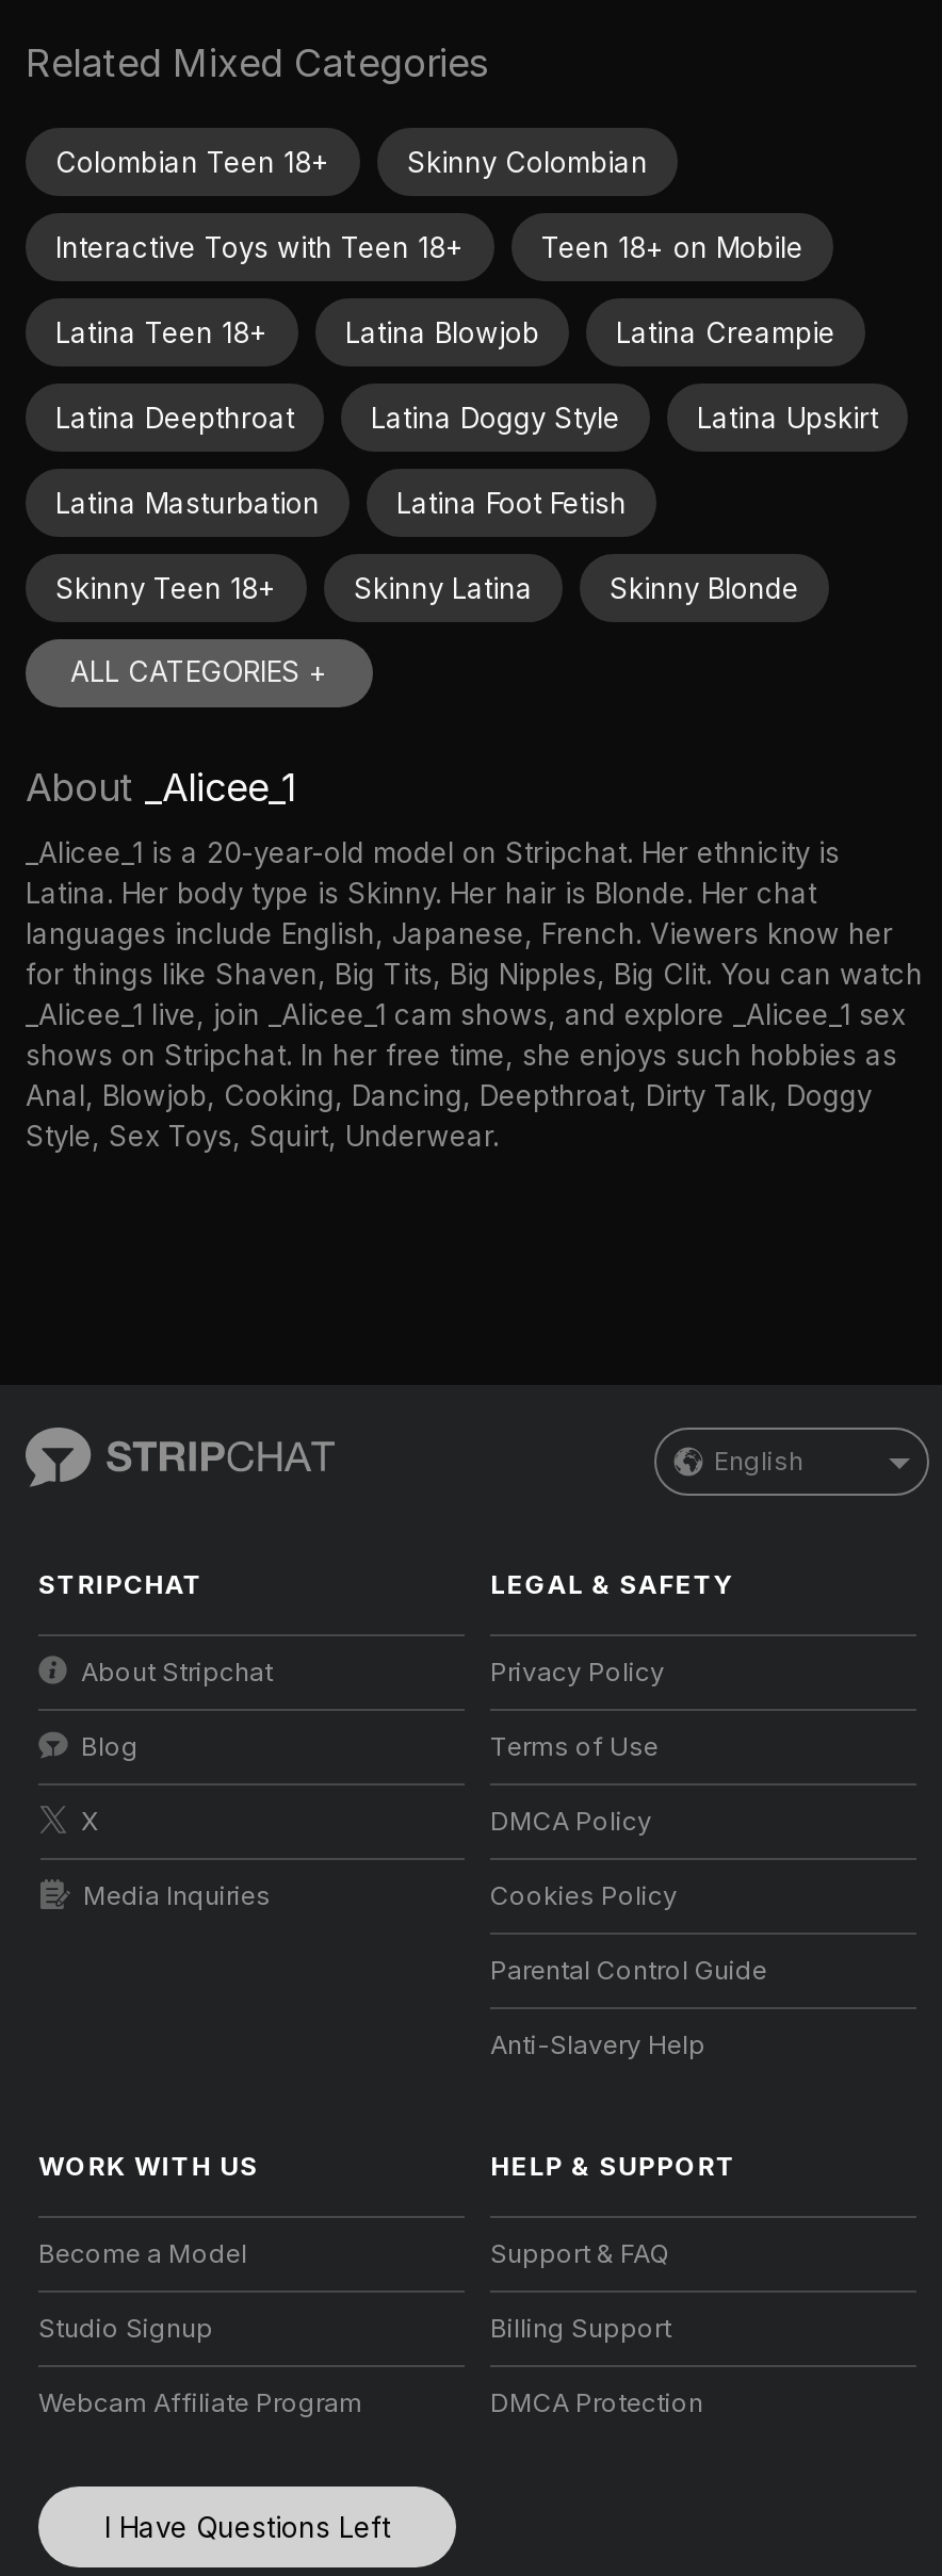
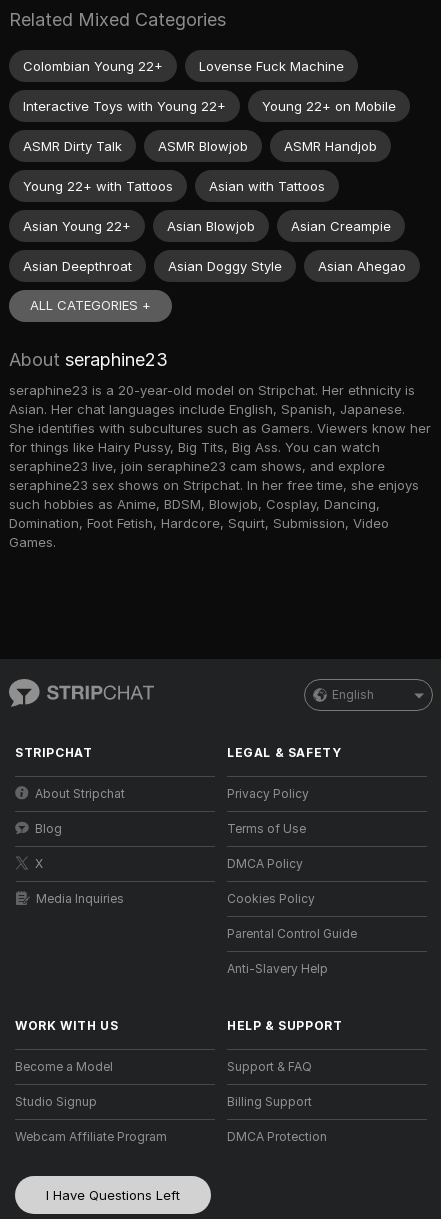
- Colombian Teen 18+
- Skinny Colombian
+ Colombian Young 22+
+ Lovense Fuck Machine

- Interactive Toys with Teen 18+
- Teen 18+ on Mobile
+ Interactive Toys with Young 22+
+ Young 22+ on Mobile

- Latina Teen 18+
- Latina Blowjob
- Latina Creampie
+ ASMR Dirty Talk
+ ASMR Blowjob
+ ASMR Handjob

- Latina Deepthroat
- Latina Doggy Style
- Latina Upskirt
+ Young 22+ with Tattoos
+ Asian with Tattoos

- Latina Masturbation
- Latina Foot Fetish
+ Asian Young 22+
+ Asian Blowjob
+ Asian Creampie

- Skinny Teen 18+
- Skinny Latina
- Skinny Blonde
+ Asian Deepthroat
+ Asian Doggy Style
+ Asian Ahegao

- About _Alicee_1
+ About seraphine23

- _Alicee_1 is a 20-year-old model on Stripchat. Her ethnicity is
- Latina. Her body type is Skinny. Her hair is Blonde. Her chat
- languages include English, Japanese, French. Viewers know her
- for things like Shaven, Big Tits, Big Nipples, Big Clit. You can watch
- _Alicee_1 live, join _Alicee_1 cam shows, and explore _Alicee_1 sex
- shows on Stripchat. In her free time, she enjoys such hobbies as
- Anal, Blowjob, Cooking, Dancing, Deepthroat, Dirty Talk, Doggy
- Style, Sex Toys, Squirt, Underwear.
+ seraphine23 is a 20-year-old model on Stripchat. Her ethnicity is
+ Asian. Her chat languages include English, Spanish, Japanese.
+ She identifies with subcultures such as Gamers. Viewers know her
+ for things like Hairy Pussy, Big Tits, Big Ass. You can watch
+ seraphine23 live, join seraphine23 cam shows, and explore
+ seraphine23 sex shows on Stripchat. In her free time, she enjoys
+ such hobbies as Anime, BDSM, Blowjob, Cosplay, Dancing,
+ Domination, Foot Fetish, Hardcore, Squirt, Submission, Video
+ Games.
